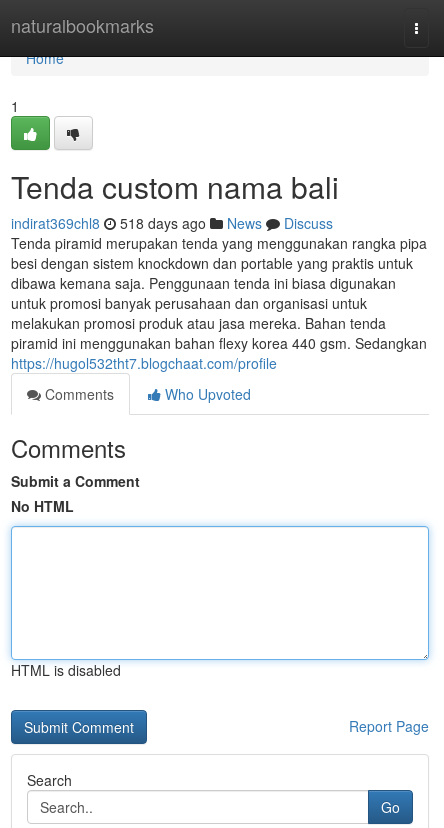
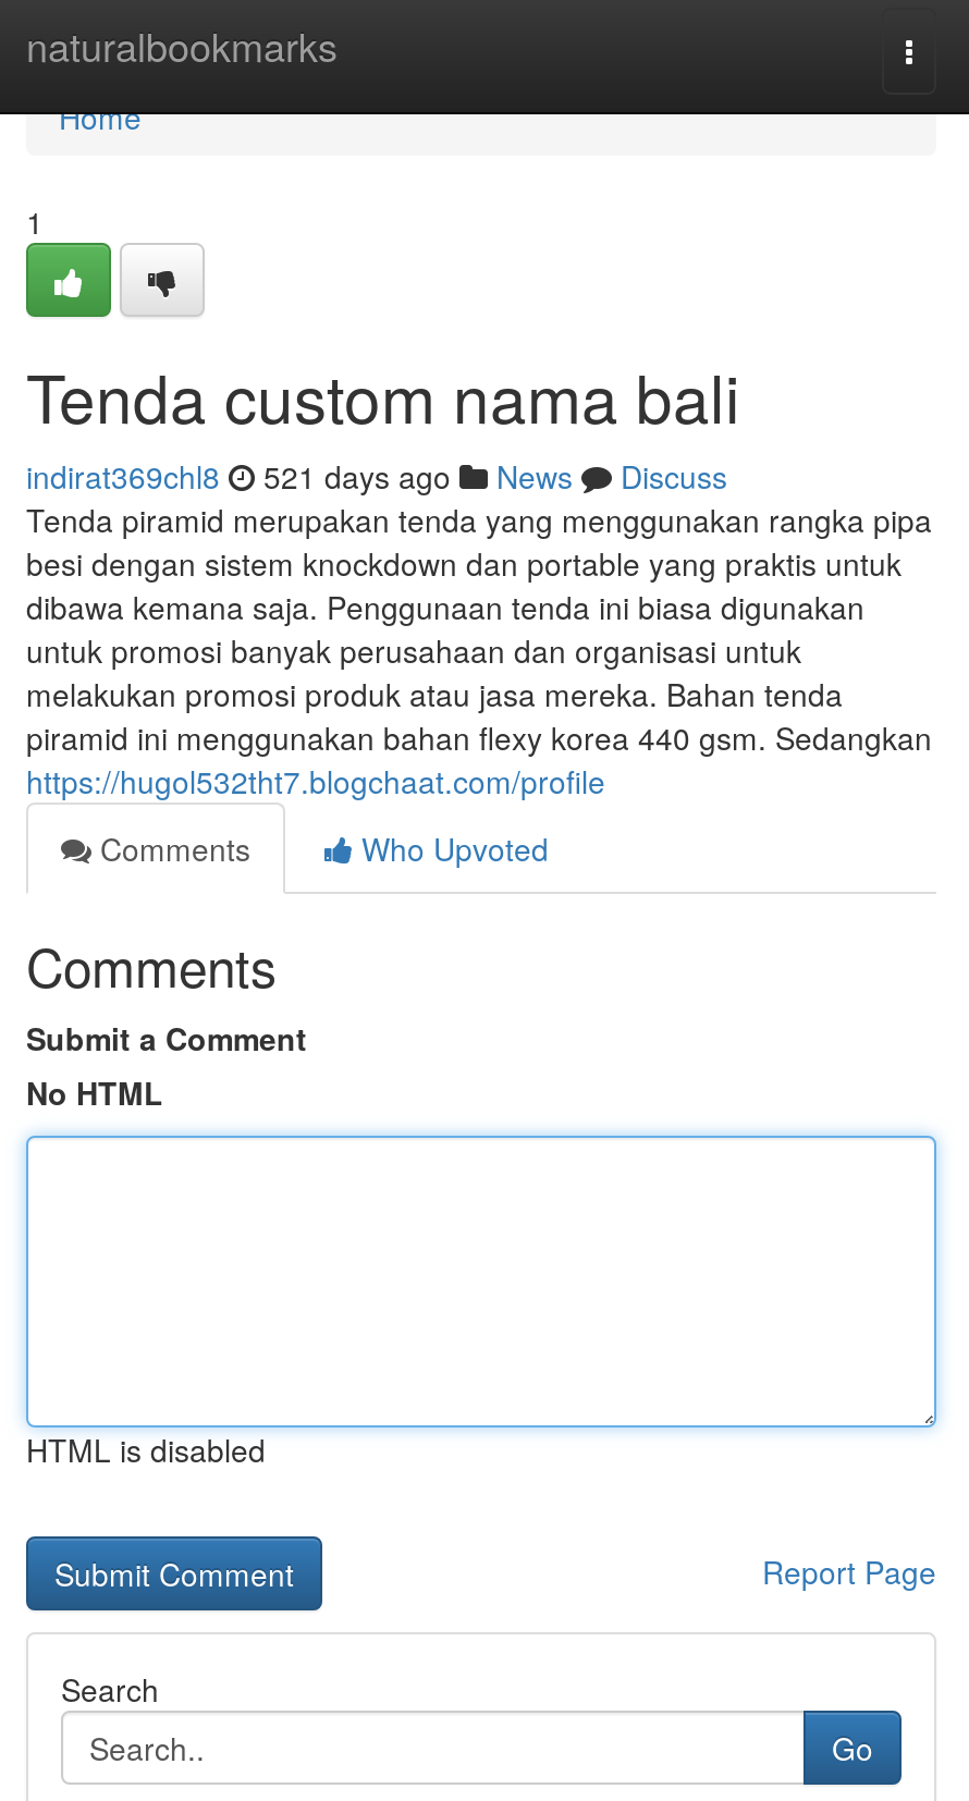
- indirat369chl8 518 days ago News Discuss
+ indirat369chl8 521 days ago News Discuss
